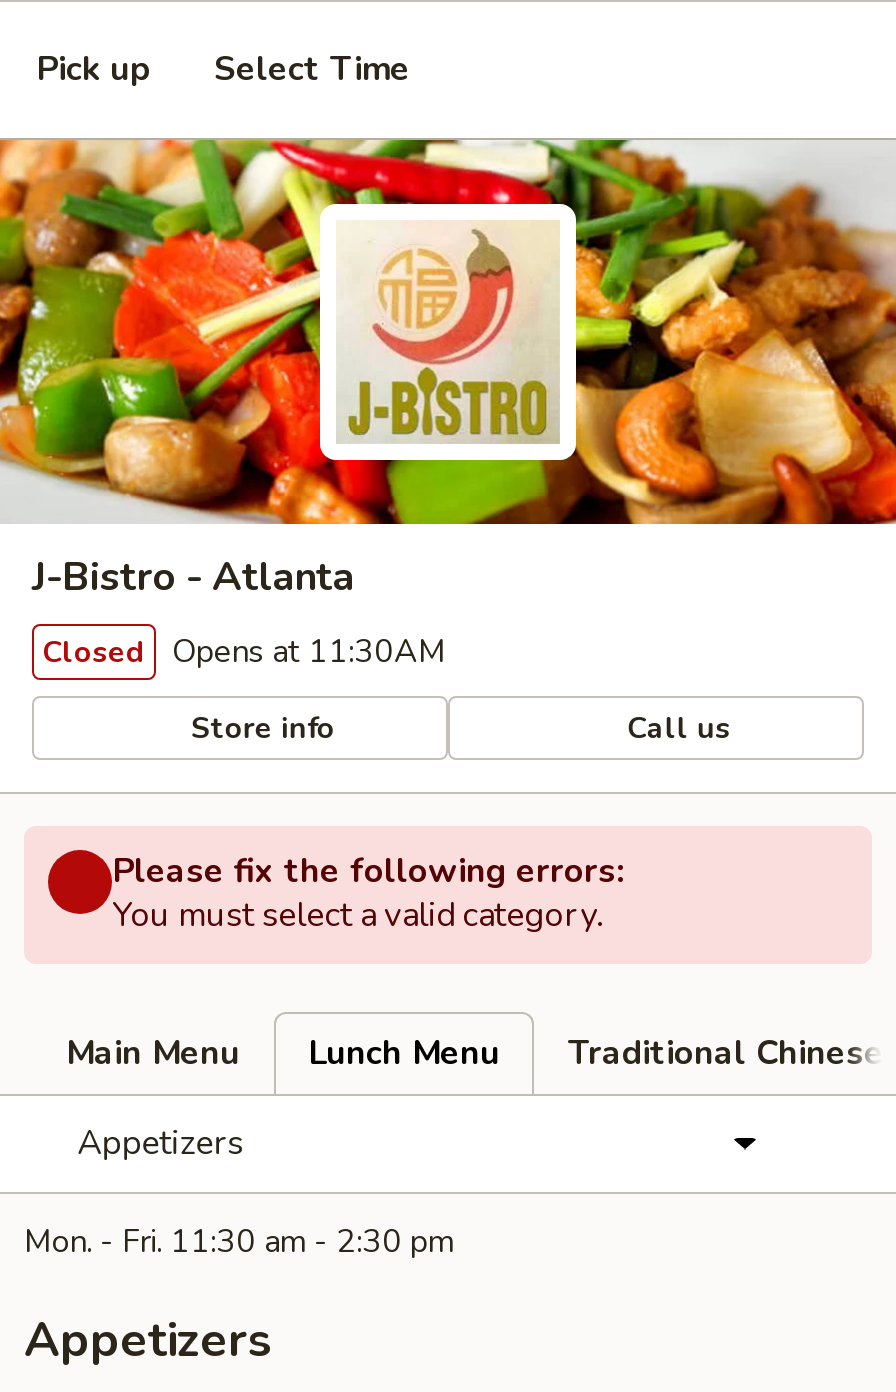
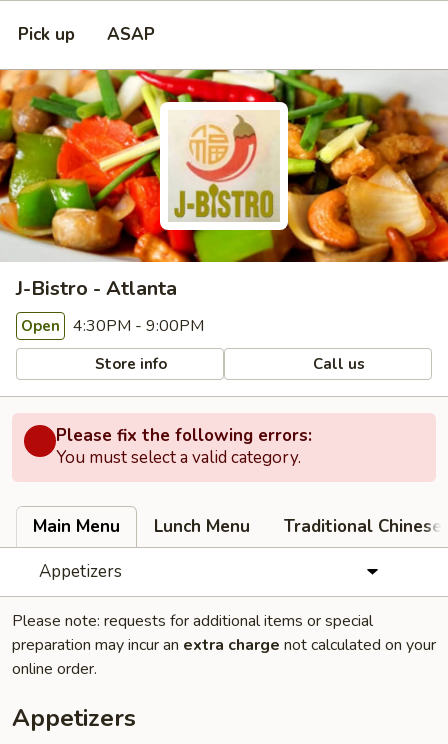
- Select Time
+ ASAP

- Closed Opens at 11:30AM
+ Open 4:30PM - 9:00PM

- Mon. - Fri. 11:30 am - 2:30 pm
+ Please note: requests for additional items or special
+ preparation may incur an extra charge not calculated on your
+ online order.
